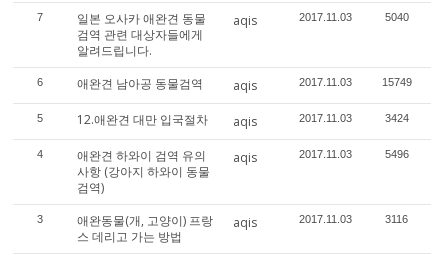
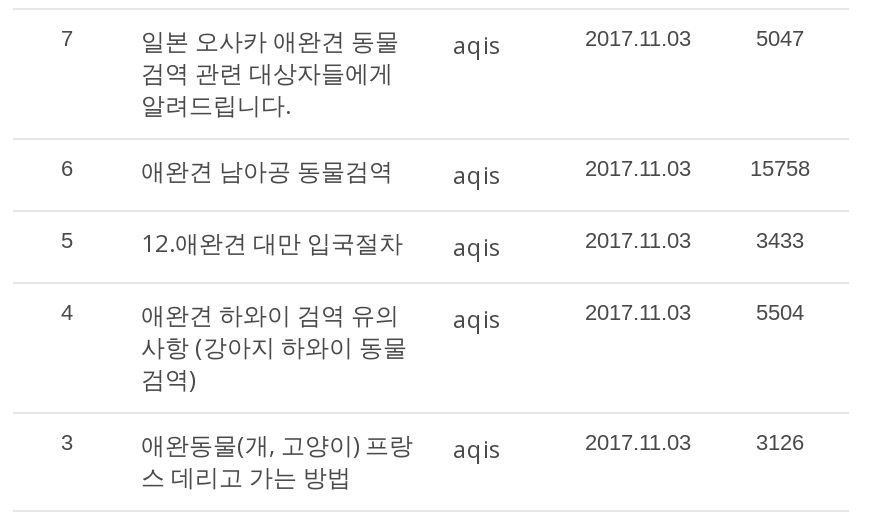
- 5040
+ 5047

- 15749
+ 15758

- 3424
+ 3433

- 5496
+ 5504

- 3116
+ 3126
